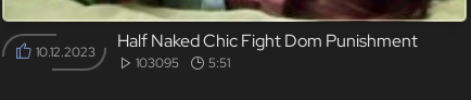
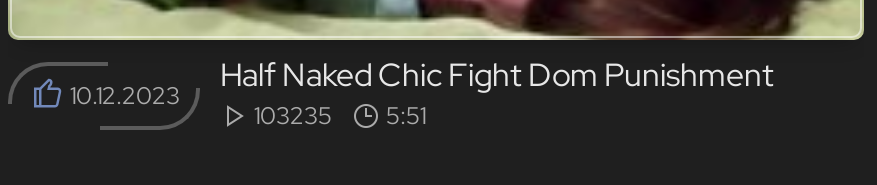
- 103095 5:51
+ 103235 5:51
